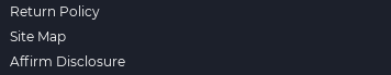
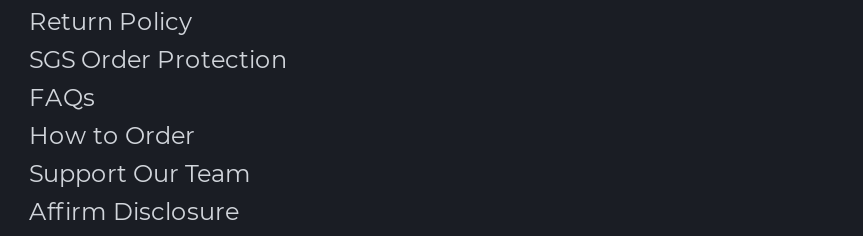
- Site Map
+ SGS Order Protection
+ FAQs
+ How to Order
+ Support Our Team
